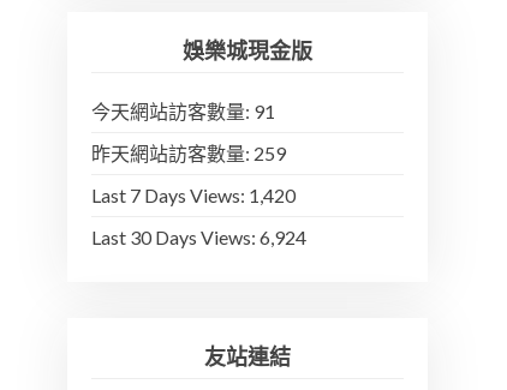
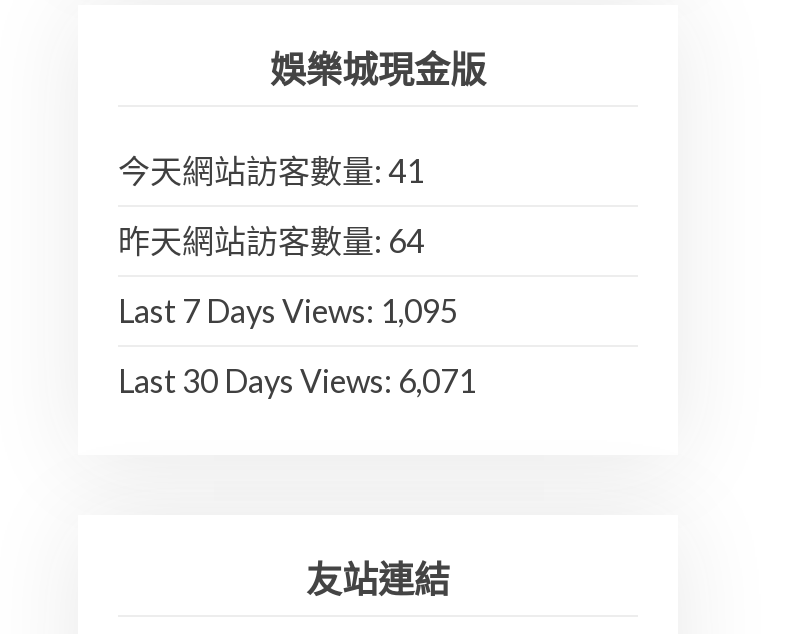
- 今天網站訪客數量: 91
+ 今天網站訪客數量: 41

- 昨天網站訪客數量: 259
+ 昨天網站訪客數量: 64

- Last 7 Days Views: 1,420
+ Last 7 Days Views: 1,095

- Last 30 Days Views: 6,924
+ Last 30 Days Views: 6,071
